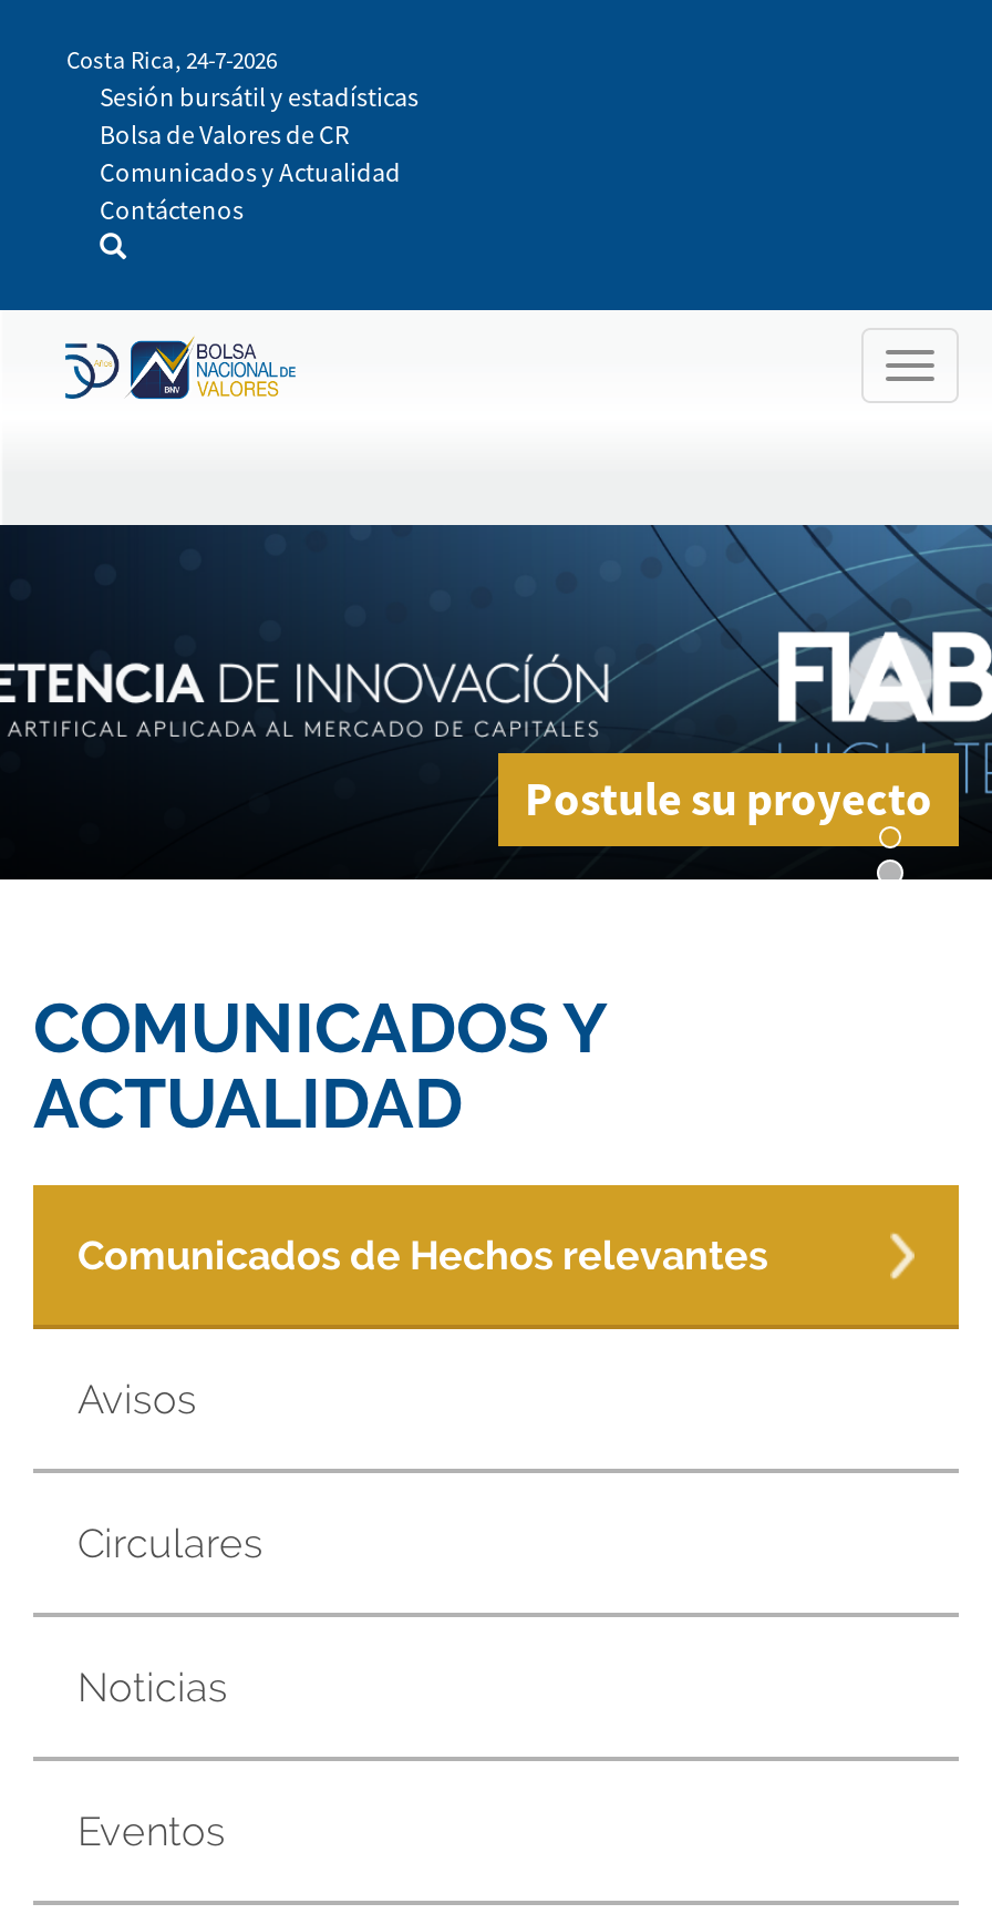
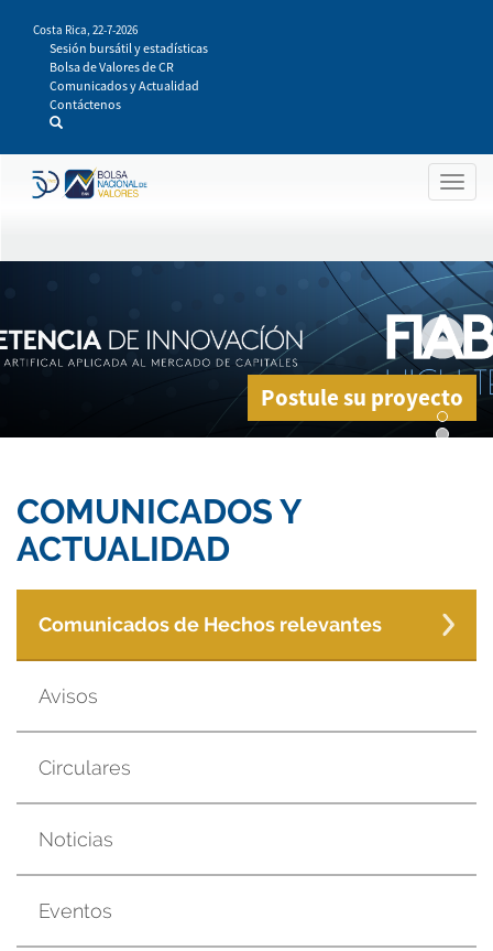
- Costa Rica, 24-7-2026
+ Costa Rica, 22-7-2026
